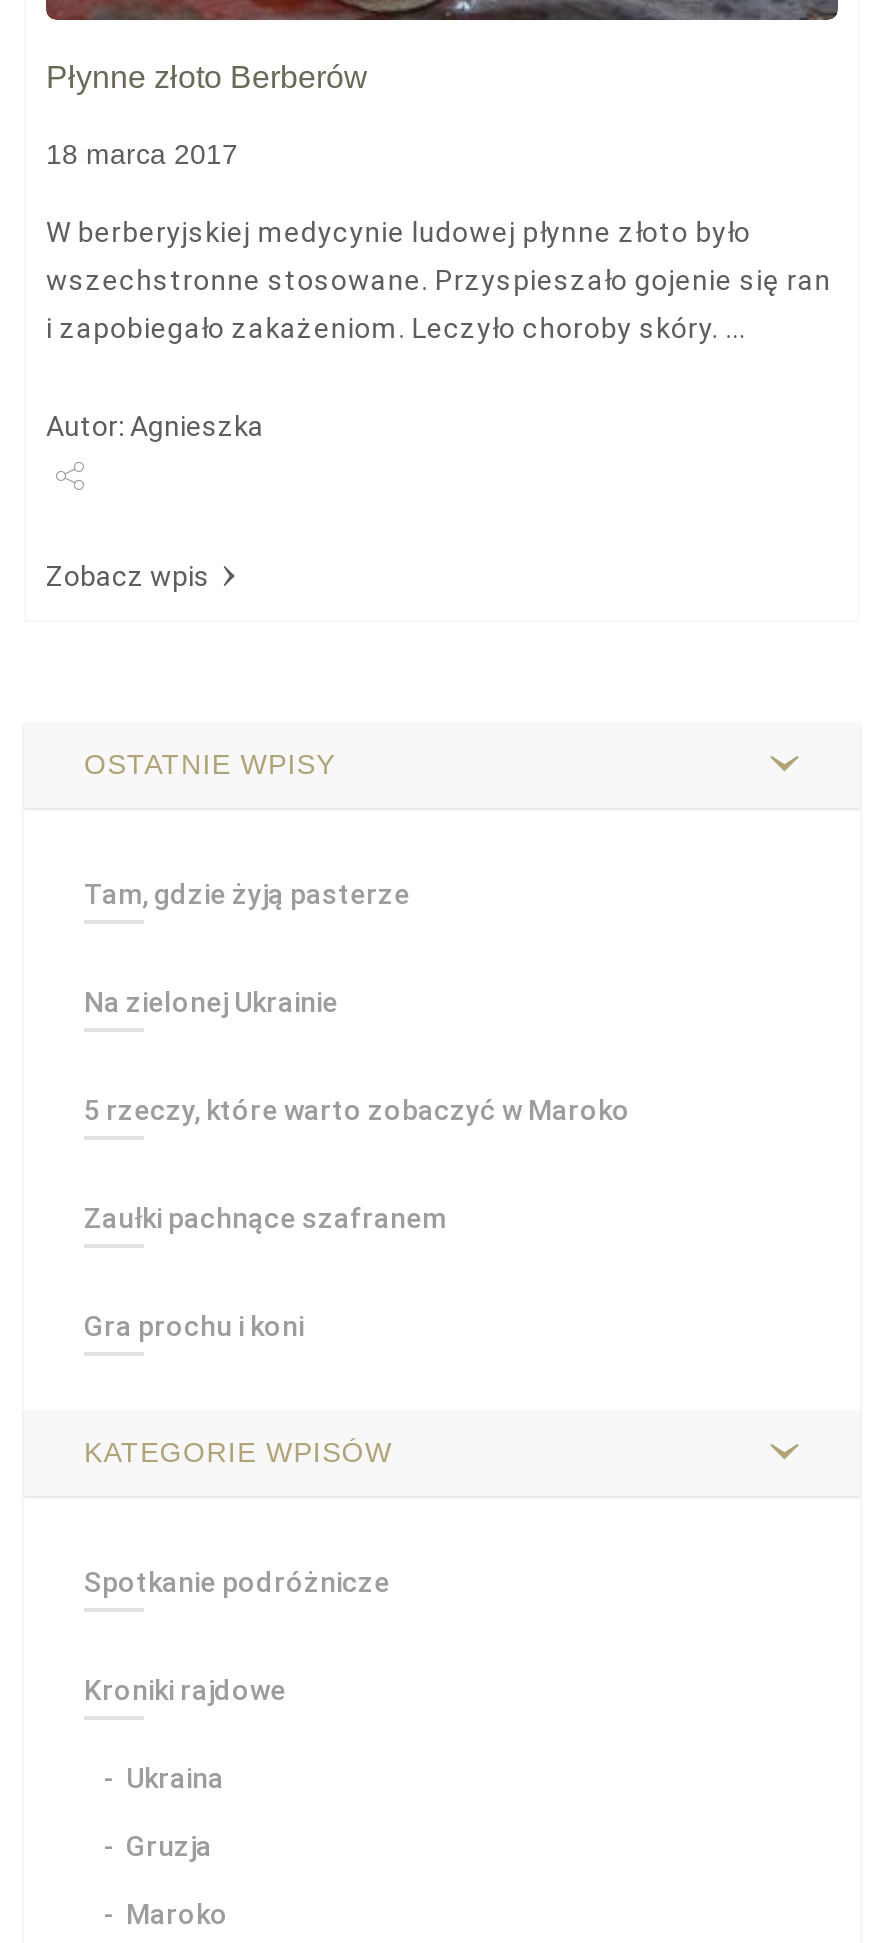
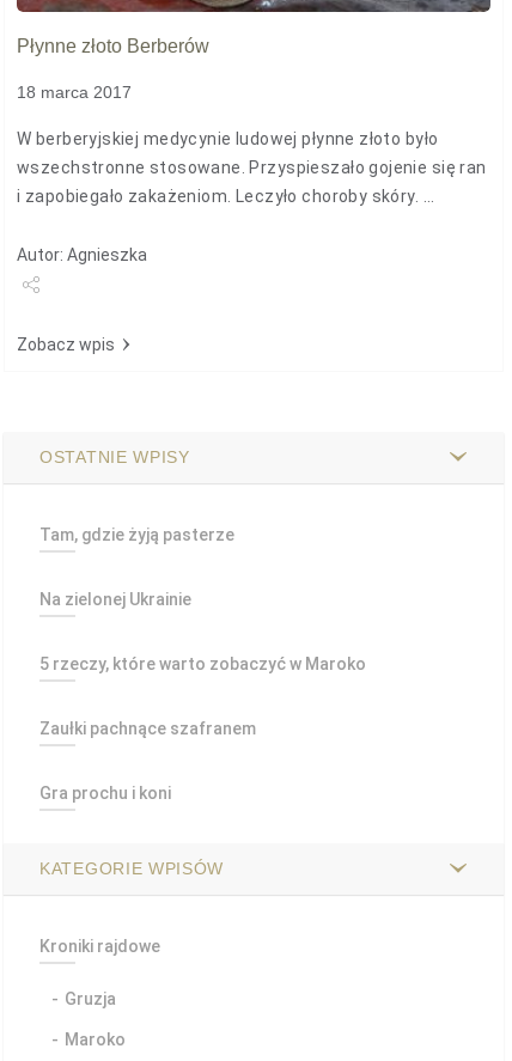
- Spotkanie podróżnicze

- Ukraina
